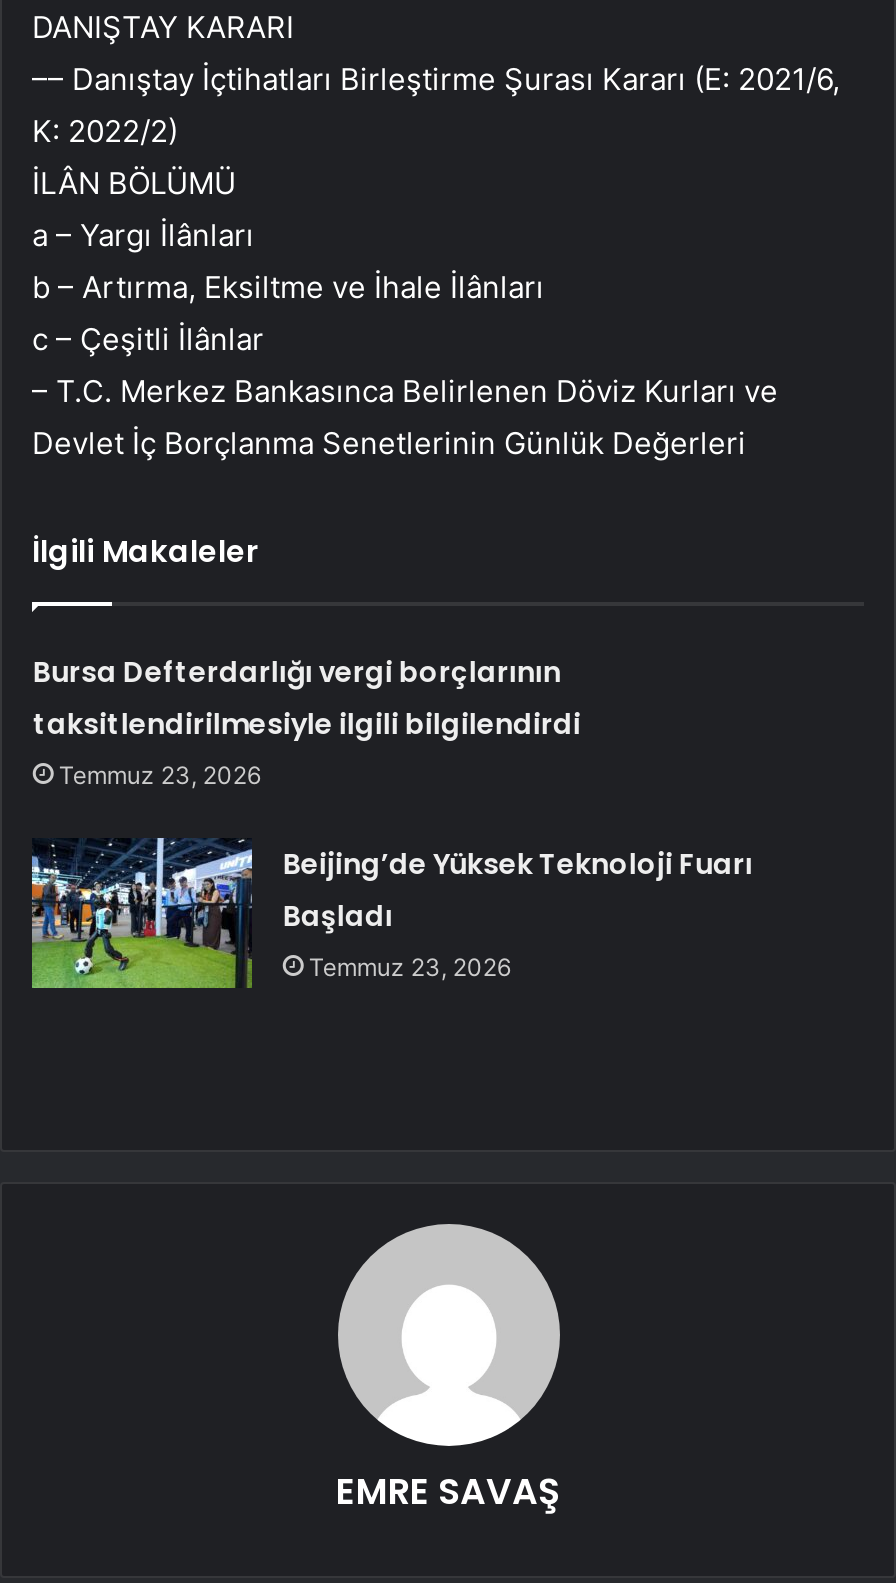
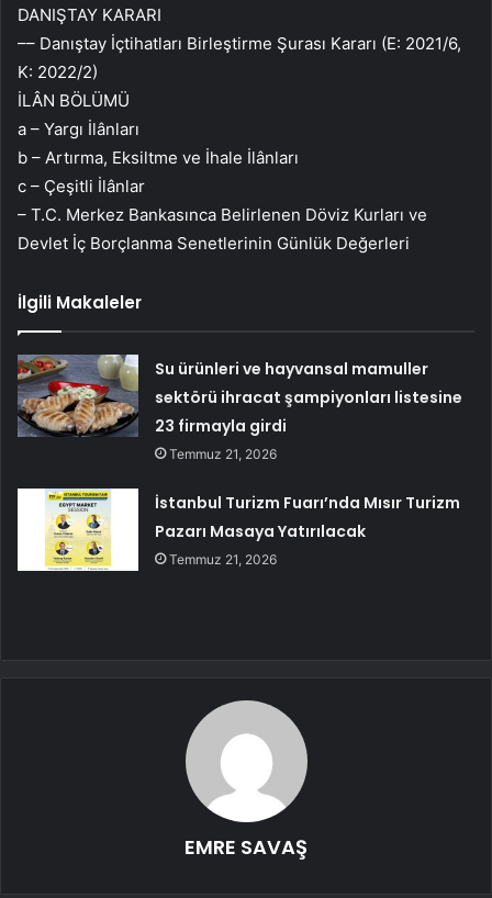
- Bursa Defterdarlığı vergi borçlarının
- taksitlendirilmesiyle ilgili bilgilendirdi
- Temmuz 23, 2026
+ Su ürünleri ve hayvansal mamuller
+ sektörü ihracat şampiyonları listesine
+ 23 firmayla girdi
+ Temmuz 21, 2026

- [image]
- Beijing’de Yüksek Teknoloji Fuarı
- Başladı
- Temmuz 23, 2026
+ [image]
+ İstanbul Turizm Fuarı’nda Mısır Turizm
+ Pazarı Masaya Yatırılacak
+ Temmuz 21, 2026
